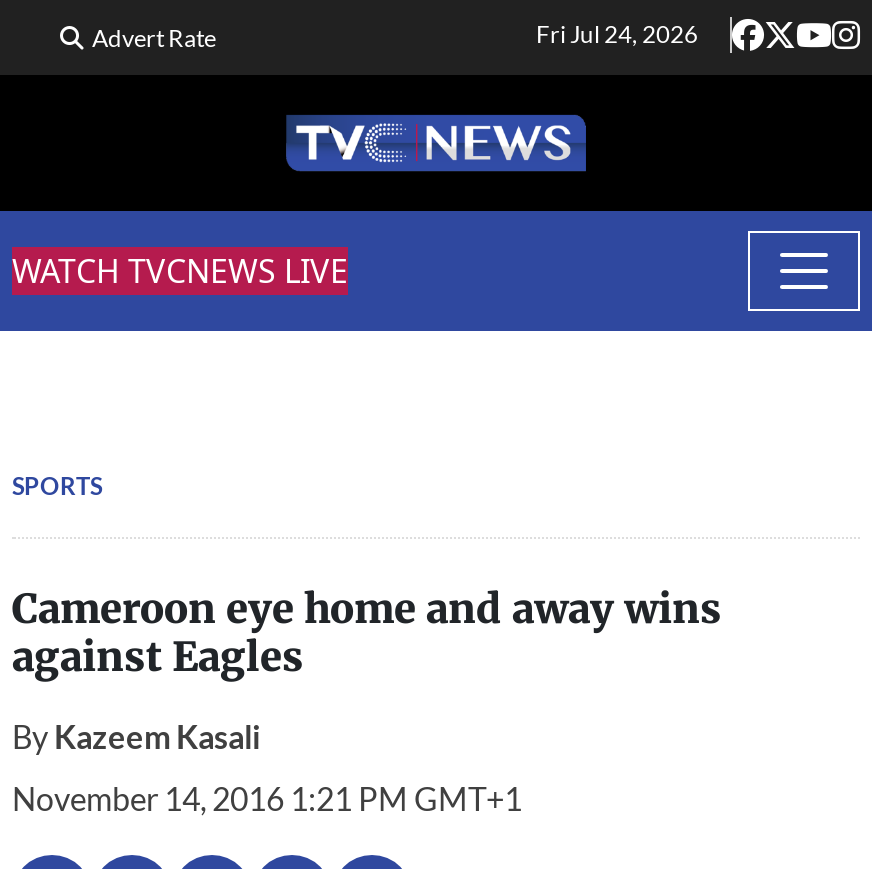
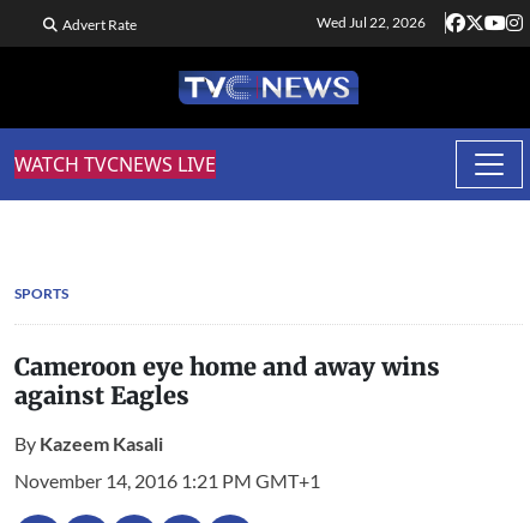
- Fri Jul 24, 2026
+ Wed Jul 22, 2026
